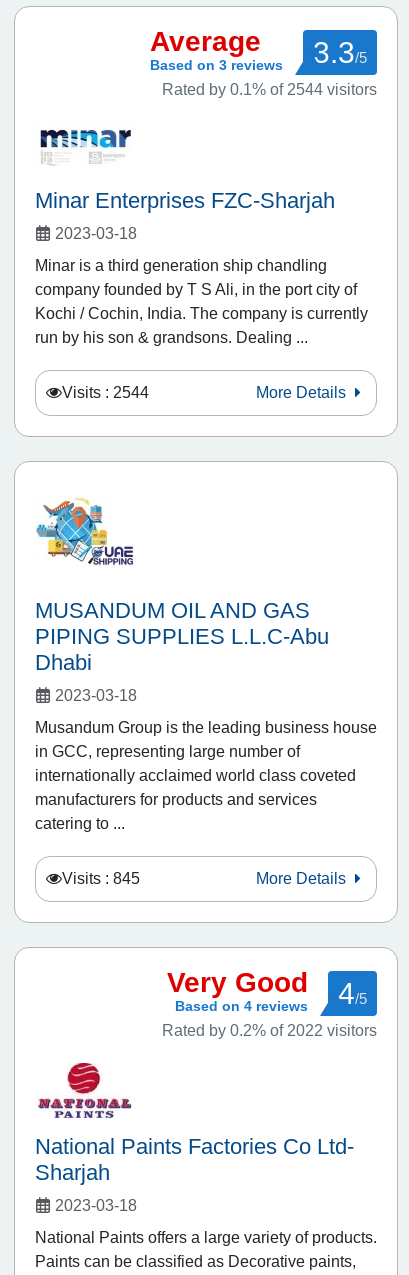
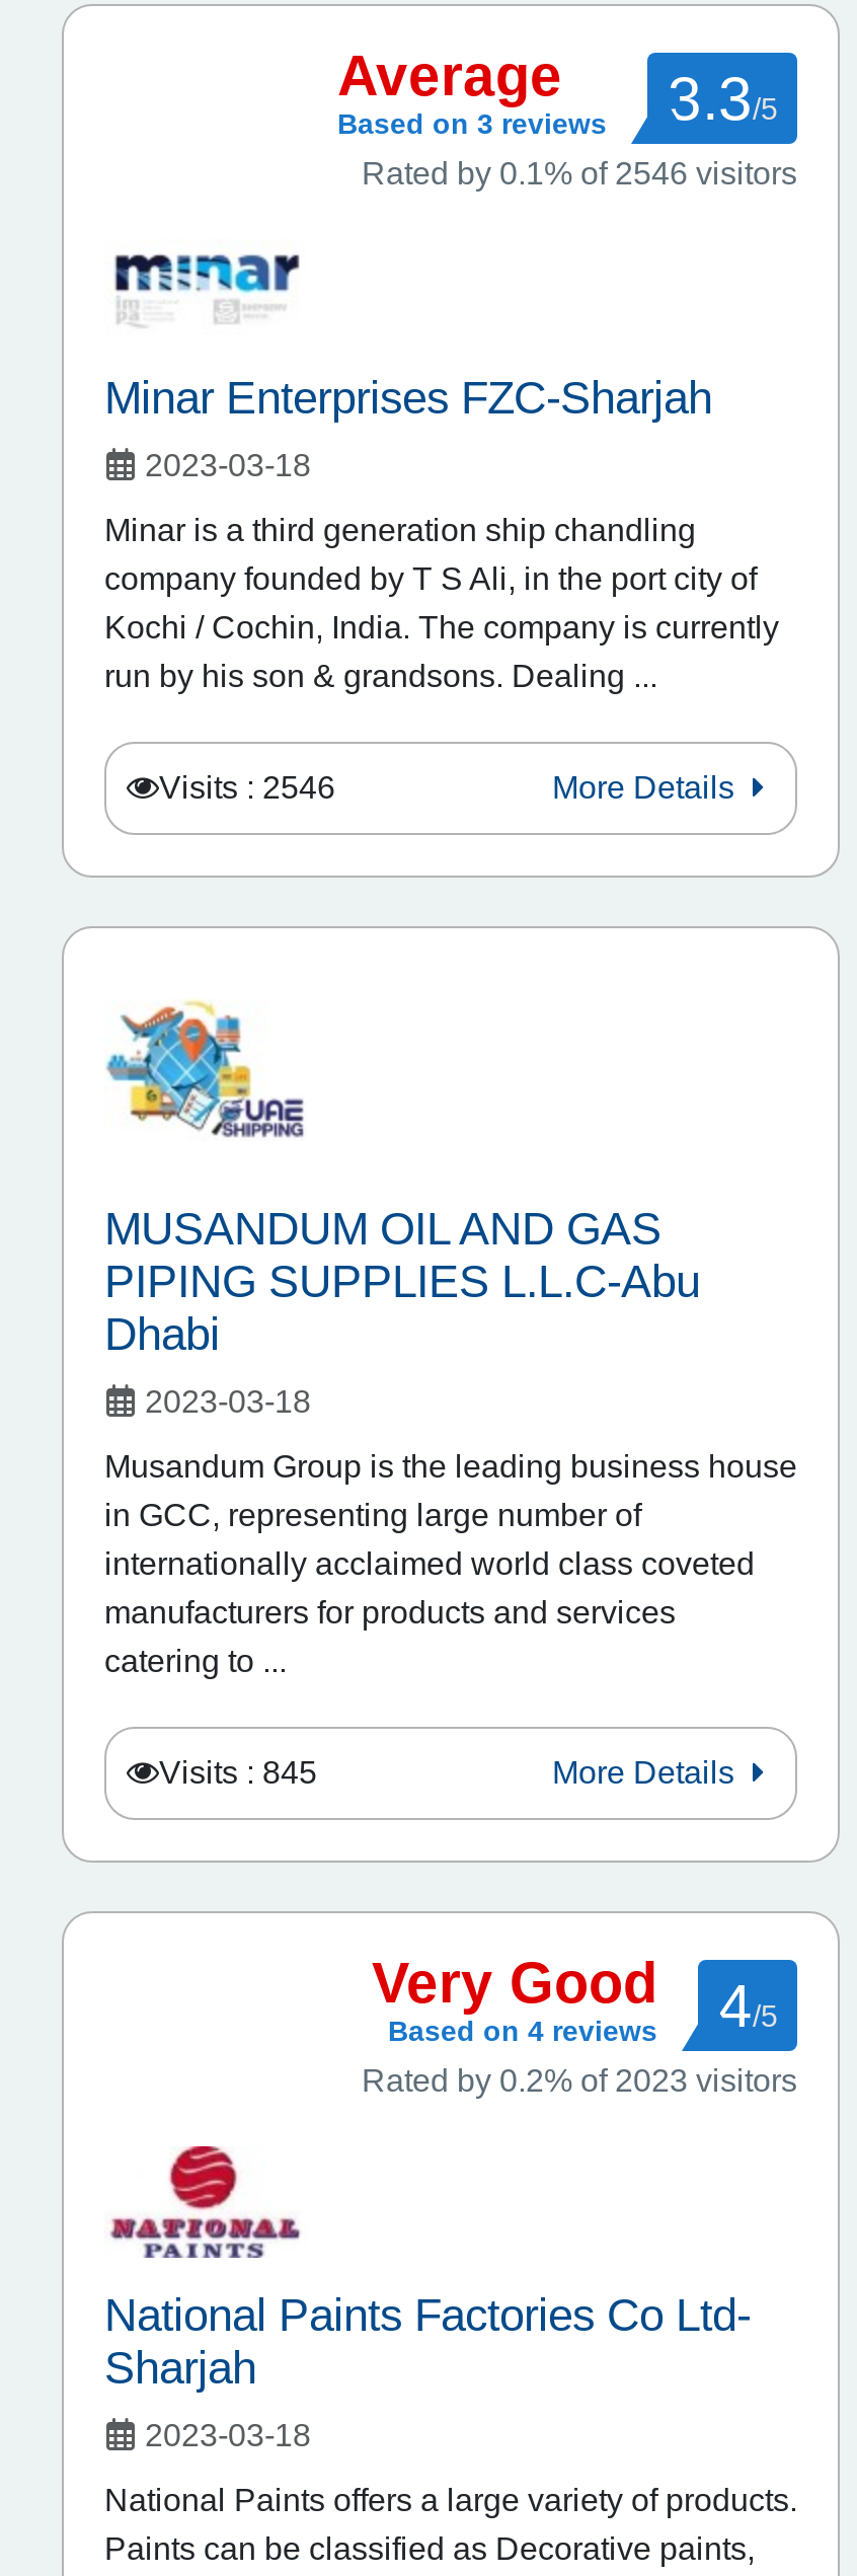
- Rated by 0.1% of 2544 visitors
+ Rated by 0.1% of 2546 visitors

- Visits : 2544
+ Visits : 2546

- Rated by 0.2% of 2022 visitors
+ Rated by 0.2% of 2023 visitors
